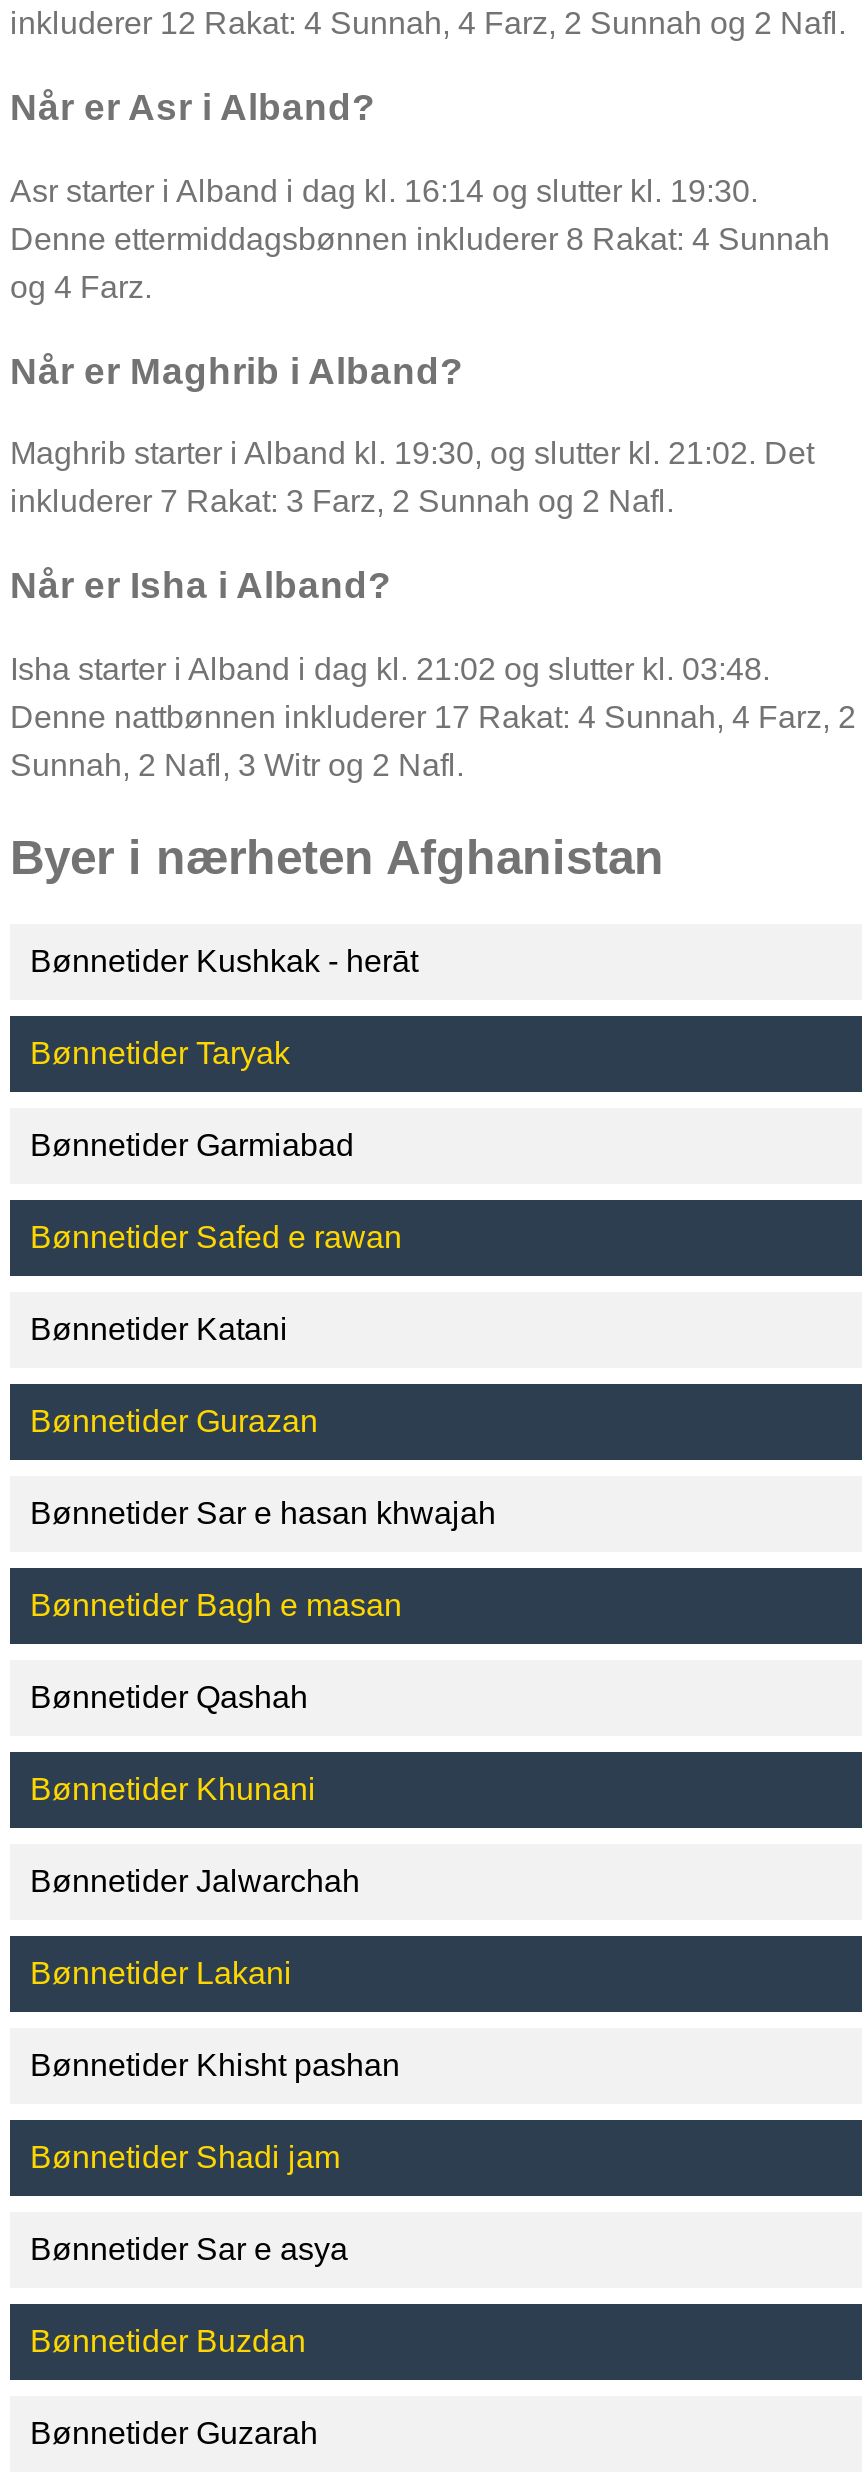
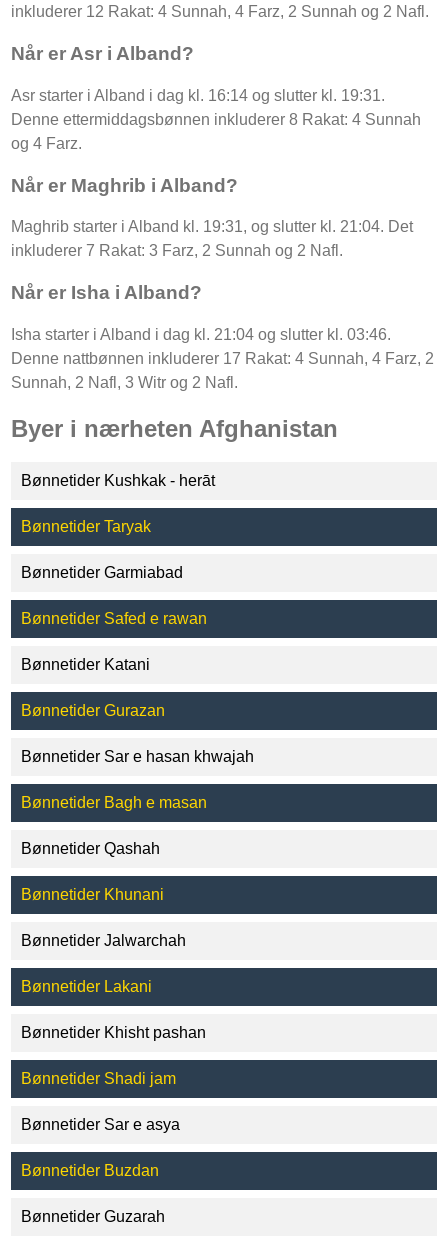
- Asr starter i Alband i dag kl. 16:14 og slutter kl. 19:30.
+ Asr starter i Alband i dag kl. 16:14 og slutter kl. 19:31.

- Maghrib starter i Alband kl. 19:30, og slutter kl. 21:02. Det
+ Maghrib starter i Alband kl. 19:31, og slutter kl. 21:04. Det

- Isha starter i Alband i dag kl. 21:02 og slutter kl. 03:48.
+ Isha starter i Alband i dag kl. 21:04 og slutter kl. 03:46.
